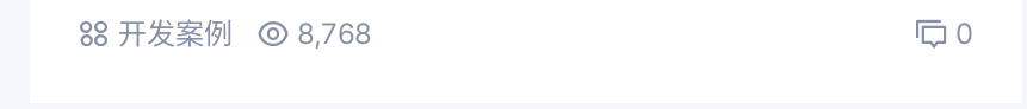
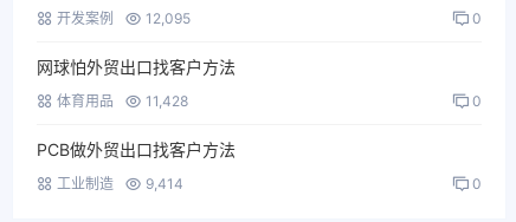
- 8,768
+ 12,095
+ 0
+ 网球怕外贸出口找客户方法
+ 体育用品
+ 11,428
+ 0
+ PCB做外贸出口找客户方法
+ 工业制造
+ 9,414
